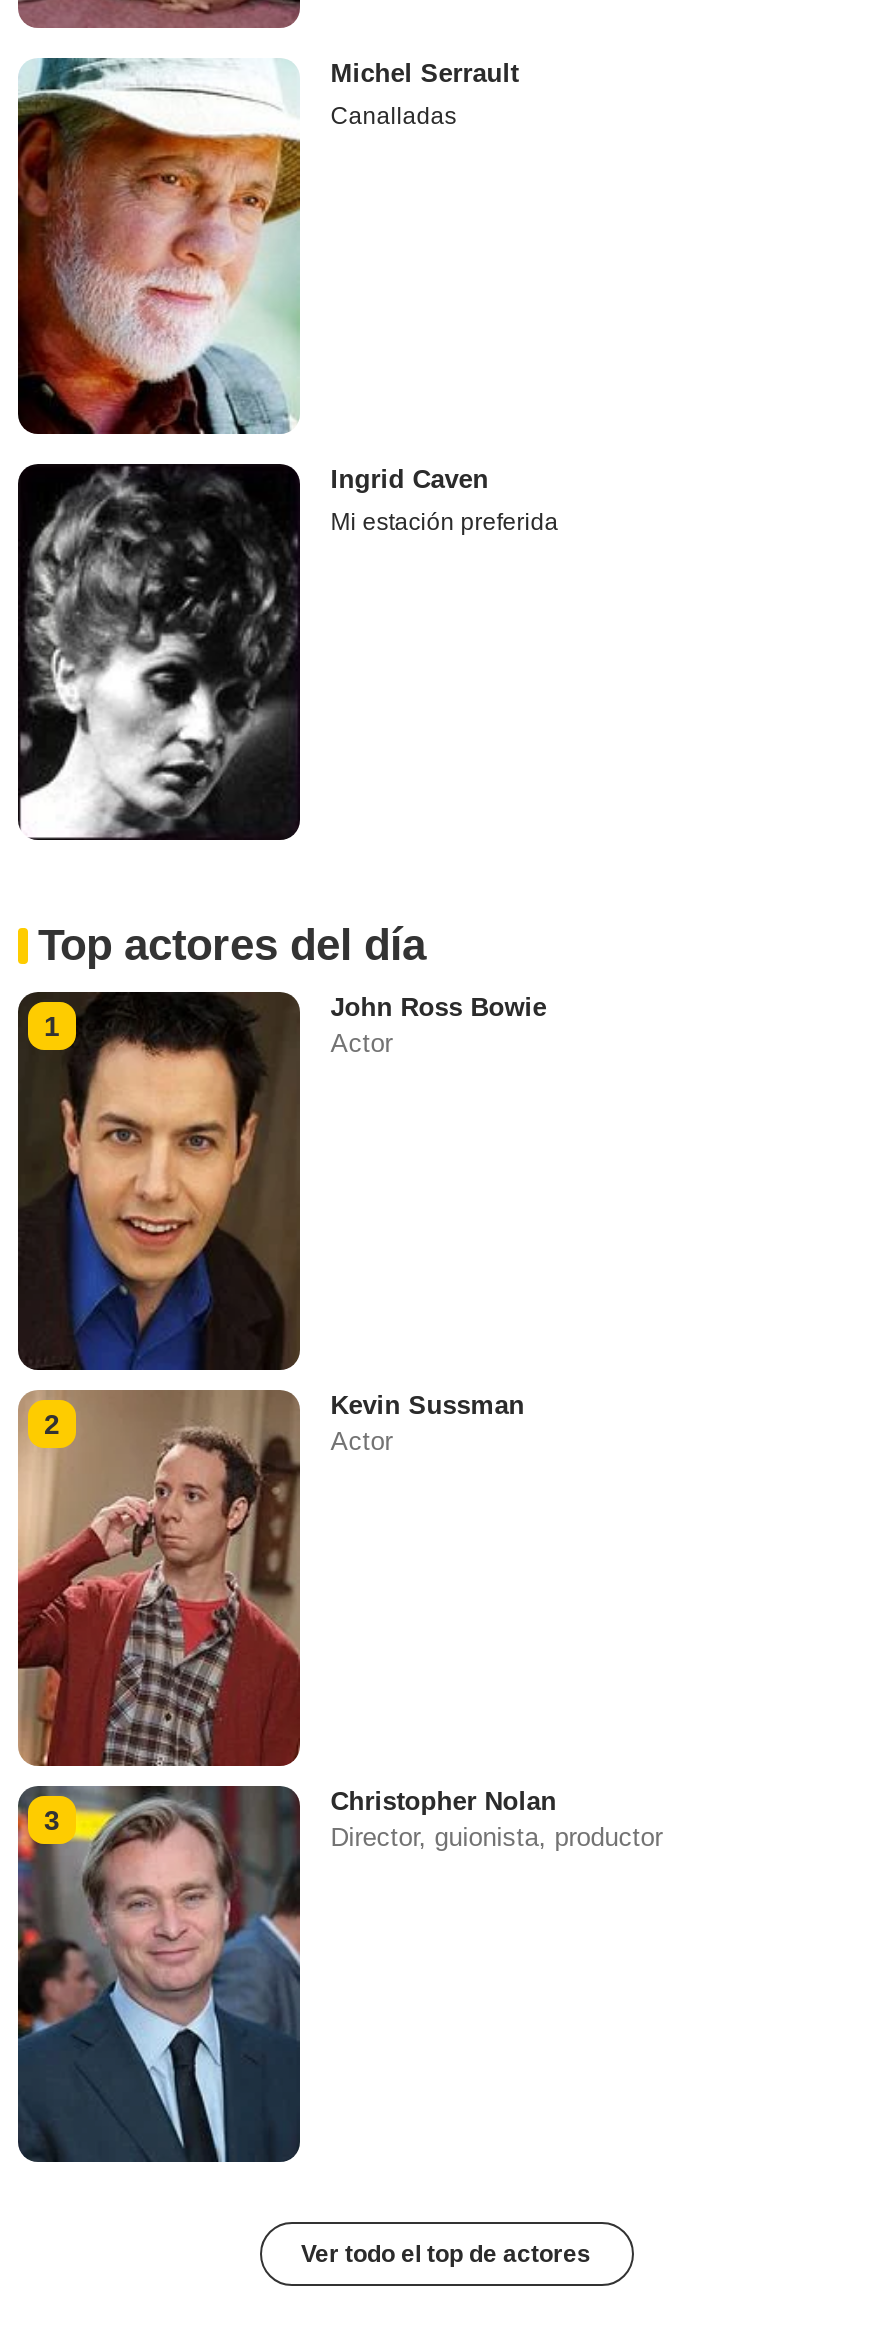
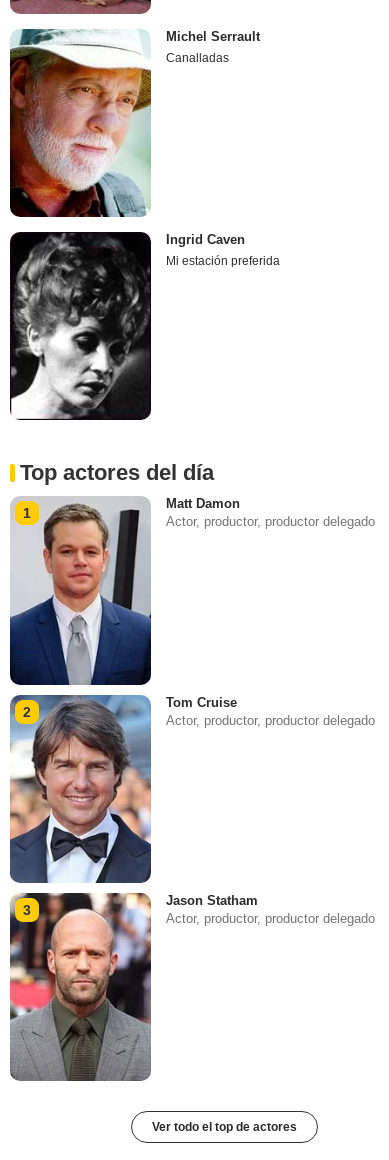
- [image]
- John Ross Bowie
- Actor
+ [image]
+ Matt Damon
+ Actor, productor, productor delegado

- [image]
- Kevin Sussman
- Actor
+ [image]
+ Tom Cruise
+ Actor, productor, productor delegado

- [image]
- Christopher Nolan
- Director, guionista, productor
+ [image]
+ Jason Statham
+ Actor, productor, productor delegado
